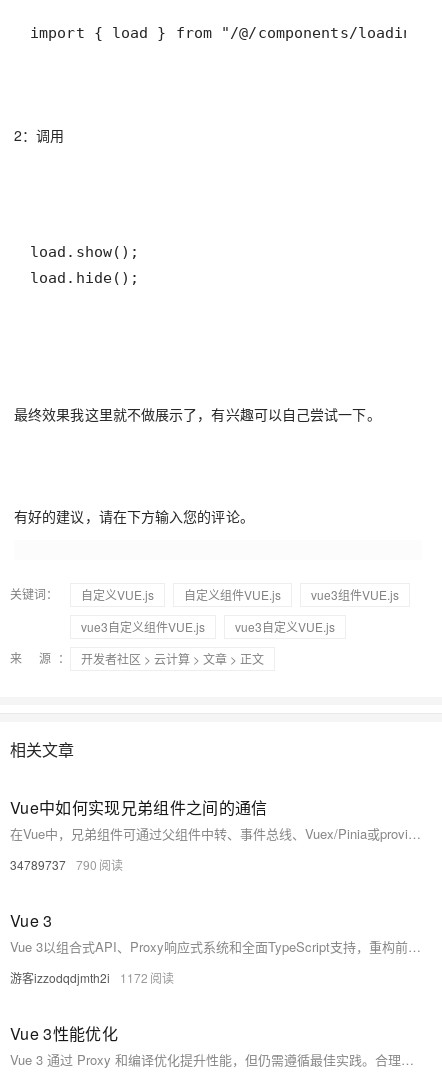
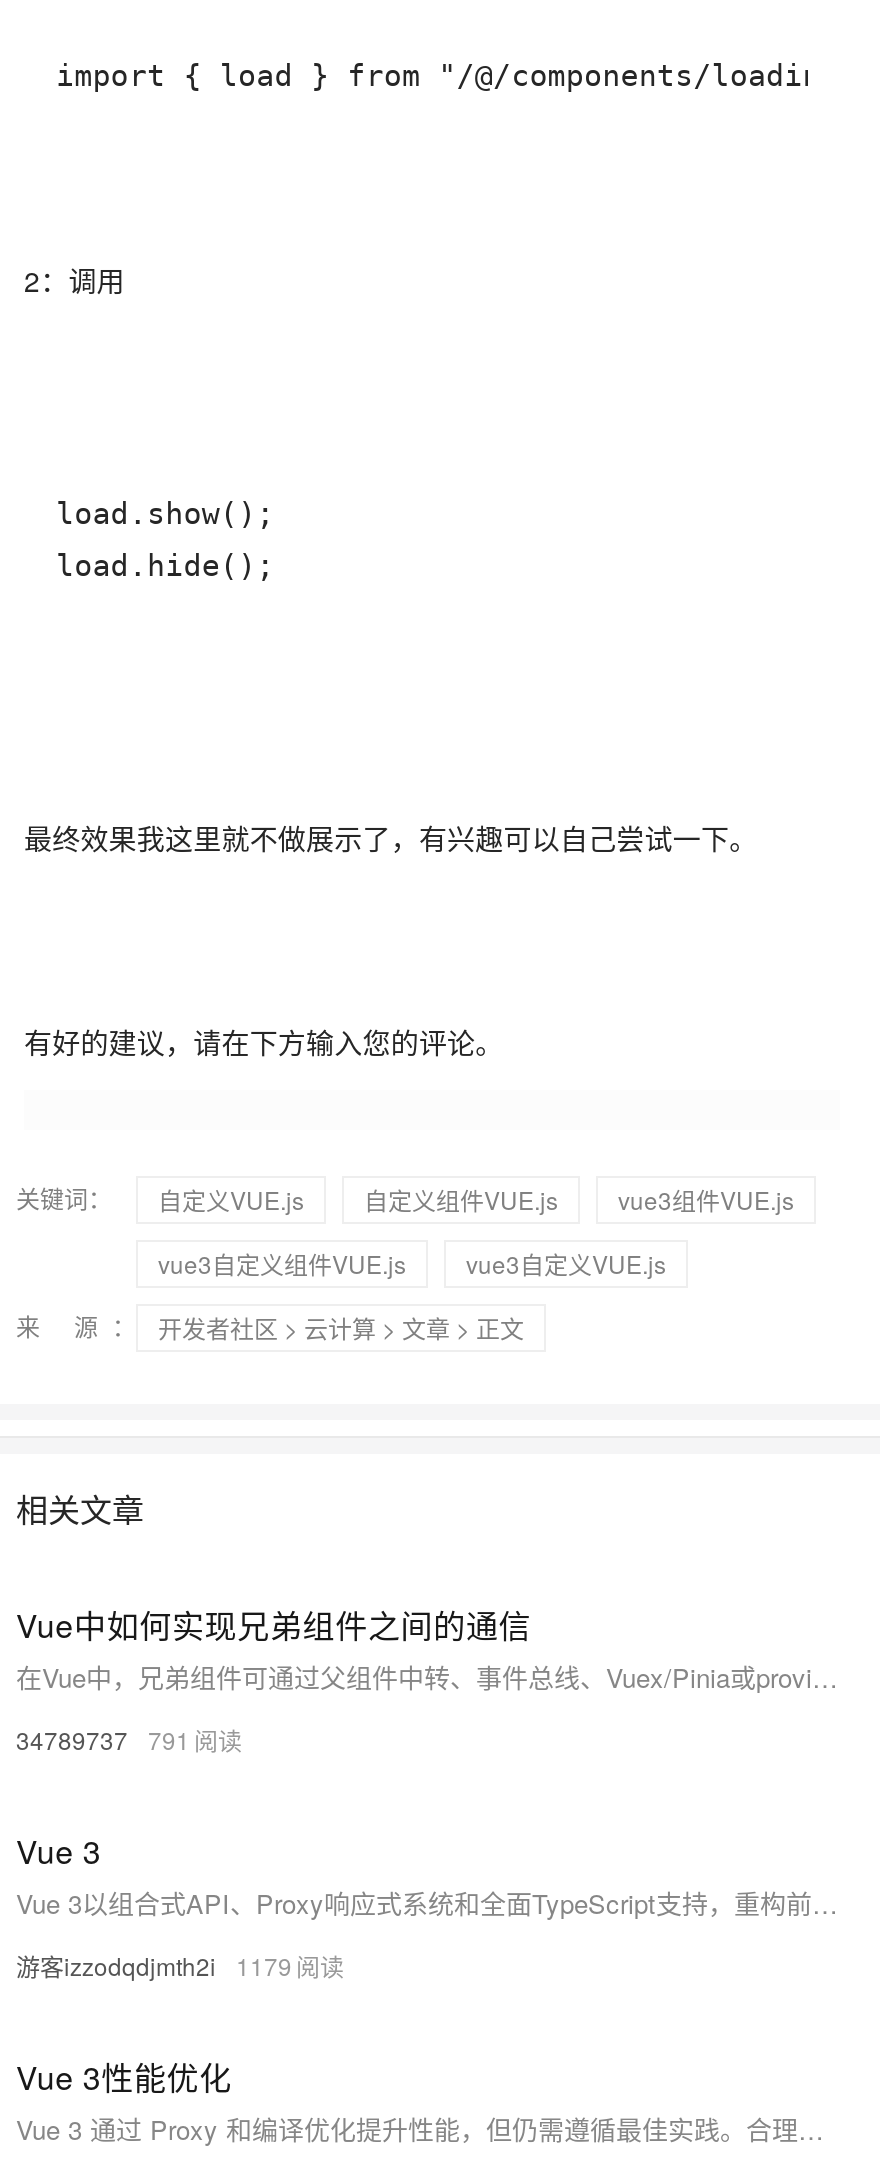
- 34789737 790
+ 34789737 791

- 游客izzodqdjmth2i 1172
+ 游客izzodqdjmth2i 1179
